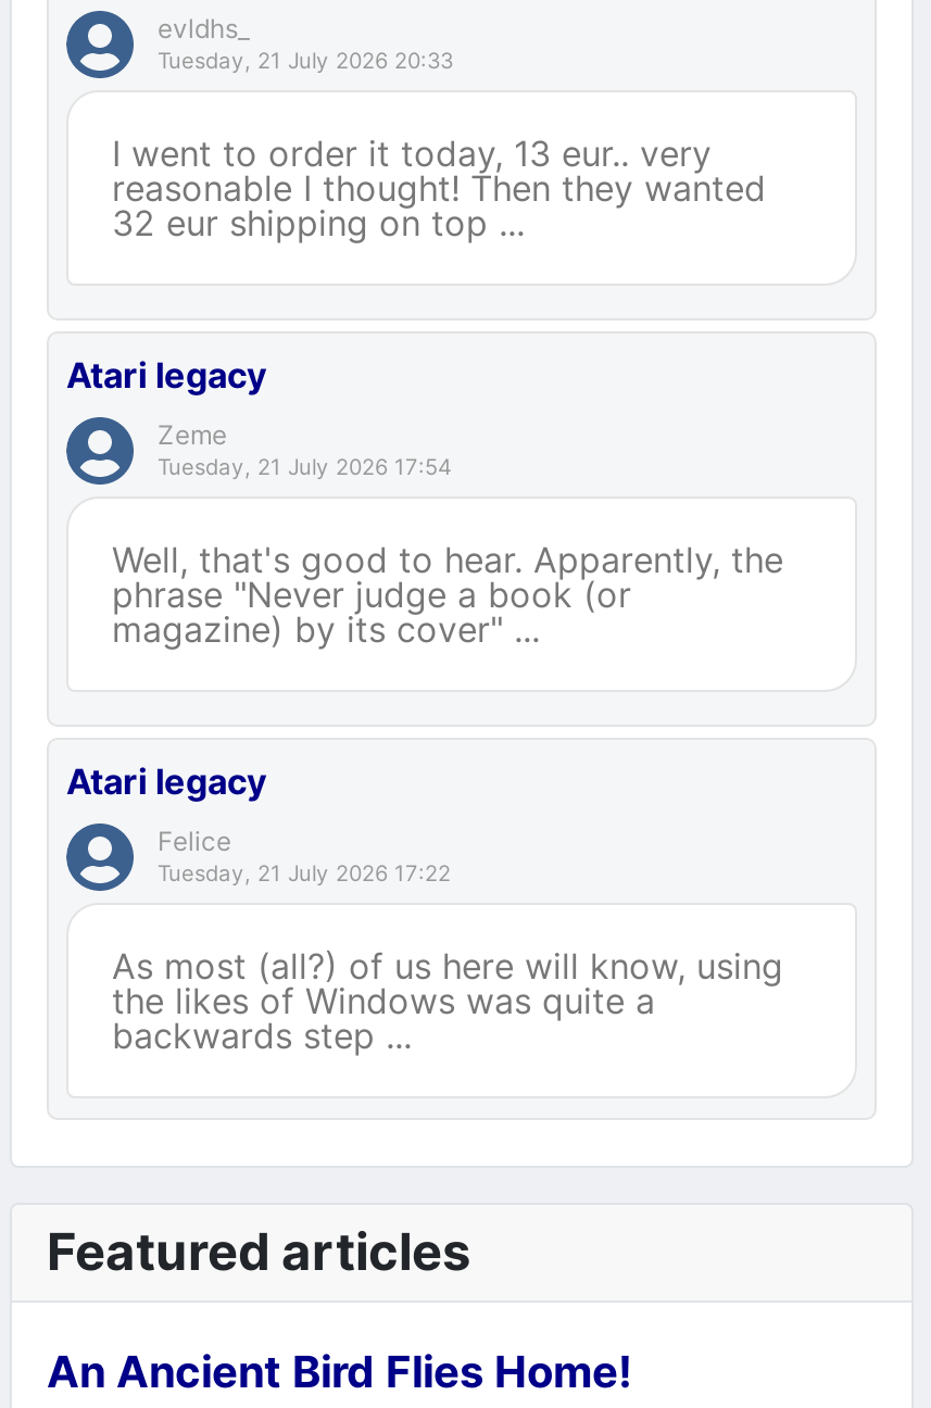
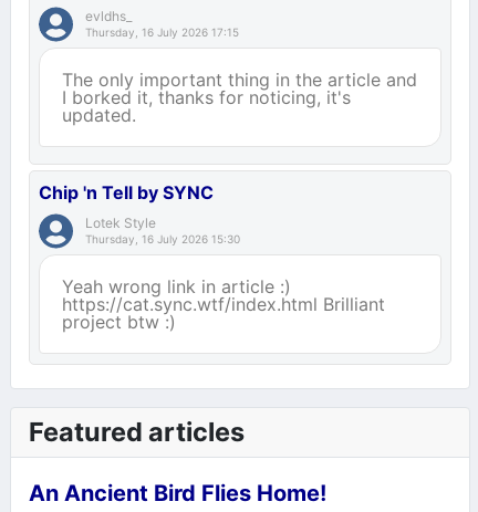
- Tuesday, 21 July 2026 20:33
- I went to order it today, 13 eur.. very
- reasonable I thought! Then they wanted
- 32 eur shipping on top ...
- Atari legacy
- Zeme
- Tuesday, 21 July 2026 17:54
- Well, that's good to hear. Apparently, the
- phrase "Never judge a book (or
- magazine) by its cover" ...
- Atari legacy
- Felice
- Tuesday, 21 July 2026 17:22
- As most (all?) of us here will know, using
- the likes of Windows was quite a
- backwards step ...
+ Thursday, 16 July 2026 17:15
+ The only important thing in the article and
+ I borked it, thanks for noticing, it's
+ updated.
+ Chip 'n Tell by SYNC
+ Lotek Style
+ Thursday, 16 July 2026 15:30
+ Yeah wrong link in article :)
+ https://cat.sync.wtf/index.html Brilliant
+ project btw :)
